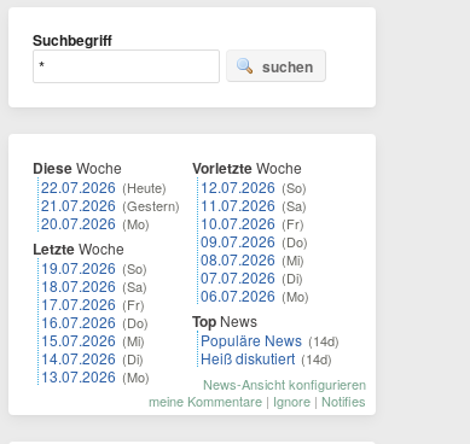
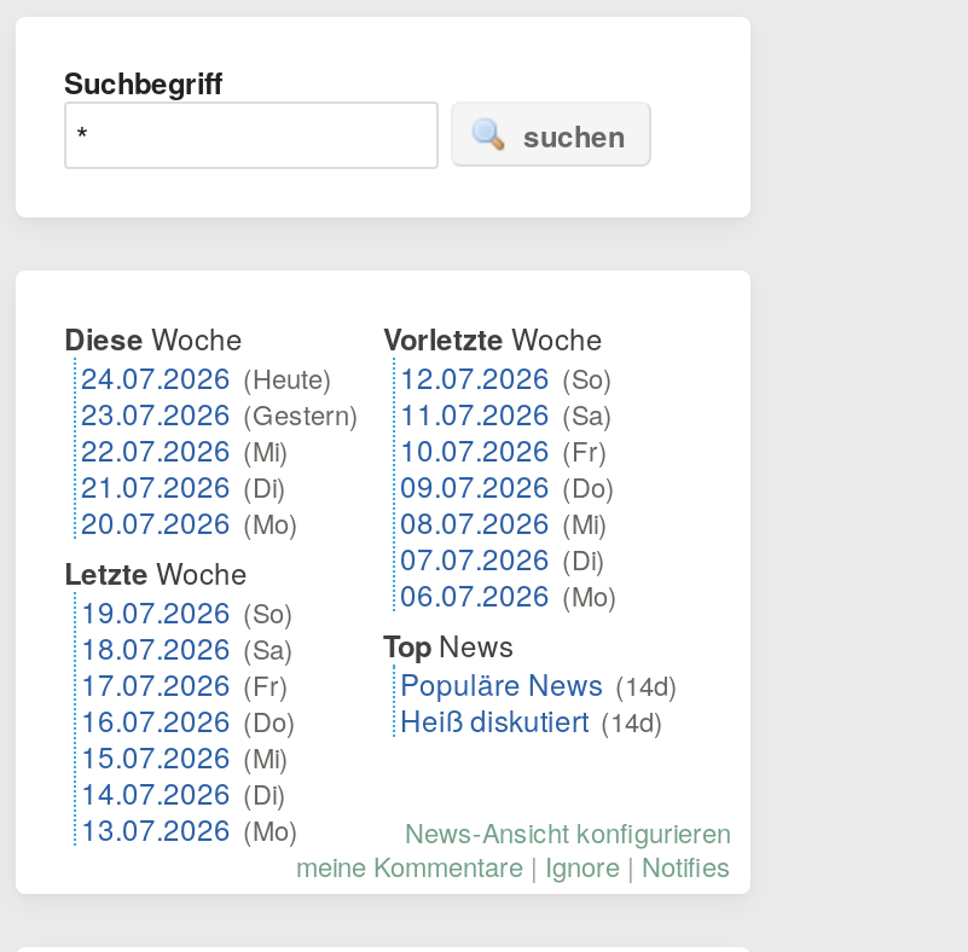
- 22.07.2026 (Heute)
- 21.07.2026 (Gestern)
+ 24.07.2026 (Heute)
+ 23.07.2026 (Gestern)
+ 22.07.2026 (Mi)
+ 21.07.2026 (Di)
